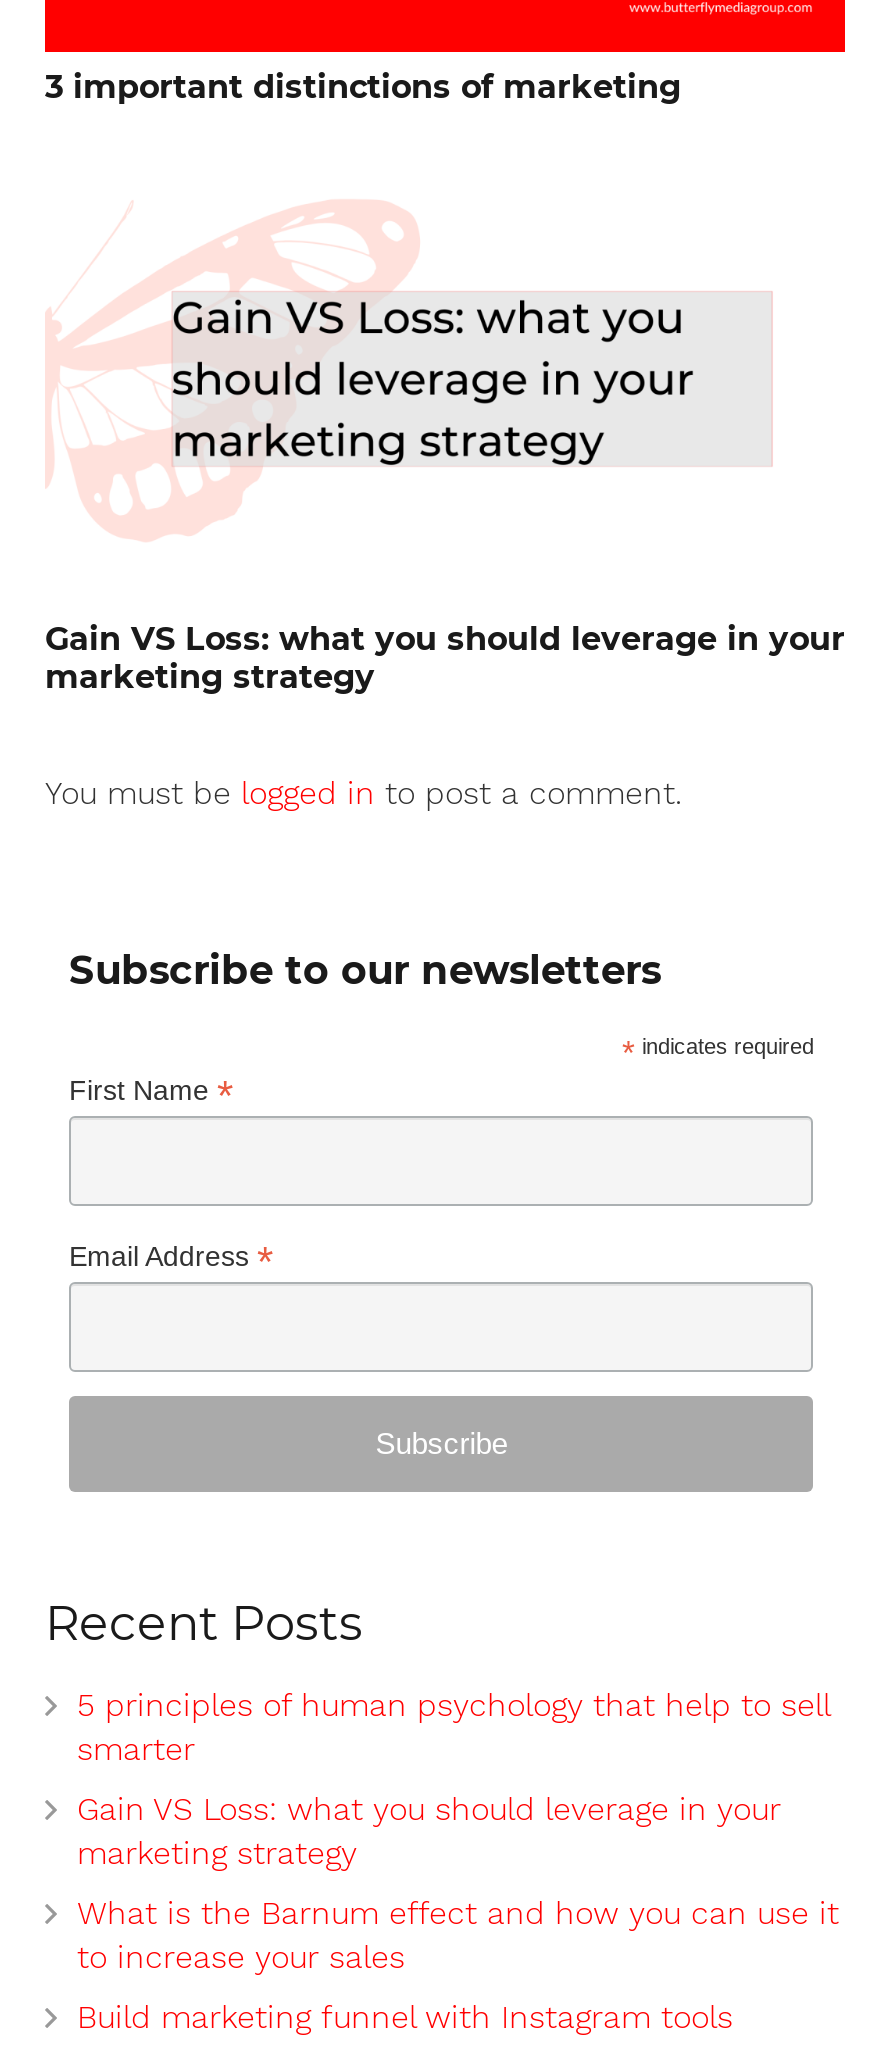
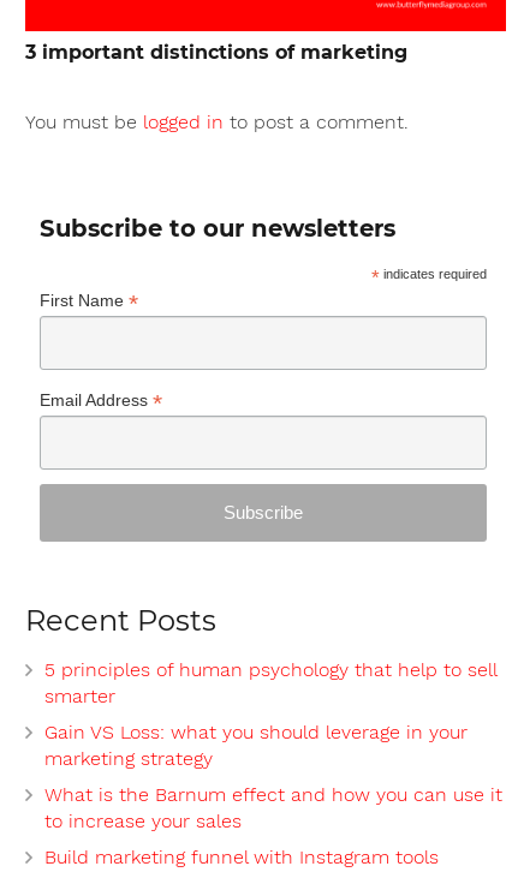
- [image]

- Gain VS Loss: what you should leverage in your
- marketing strategy
